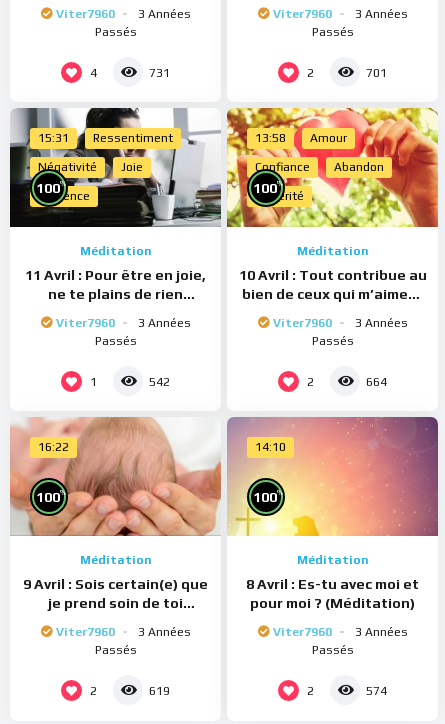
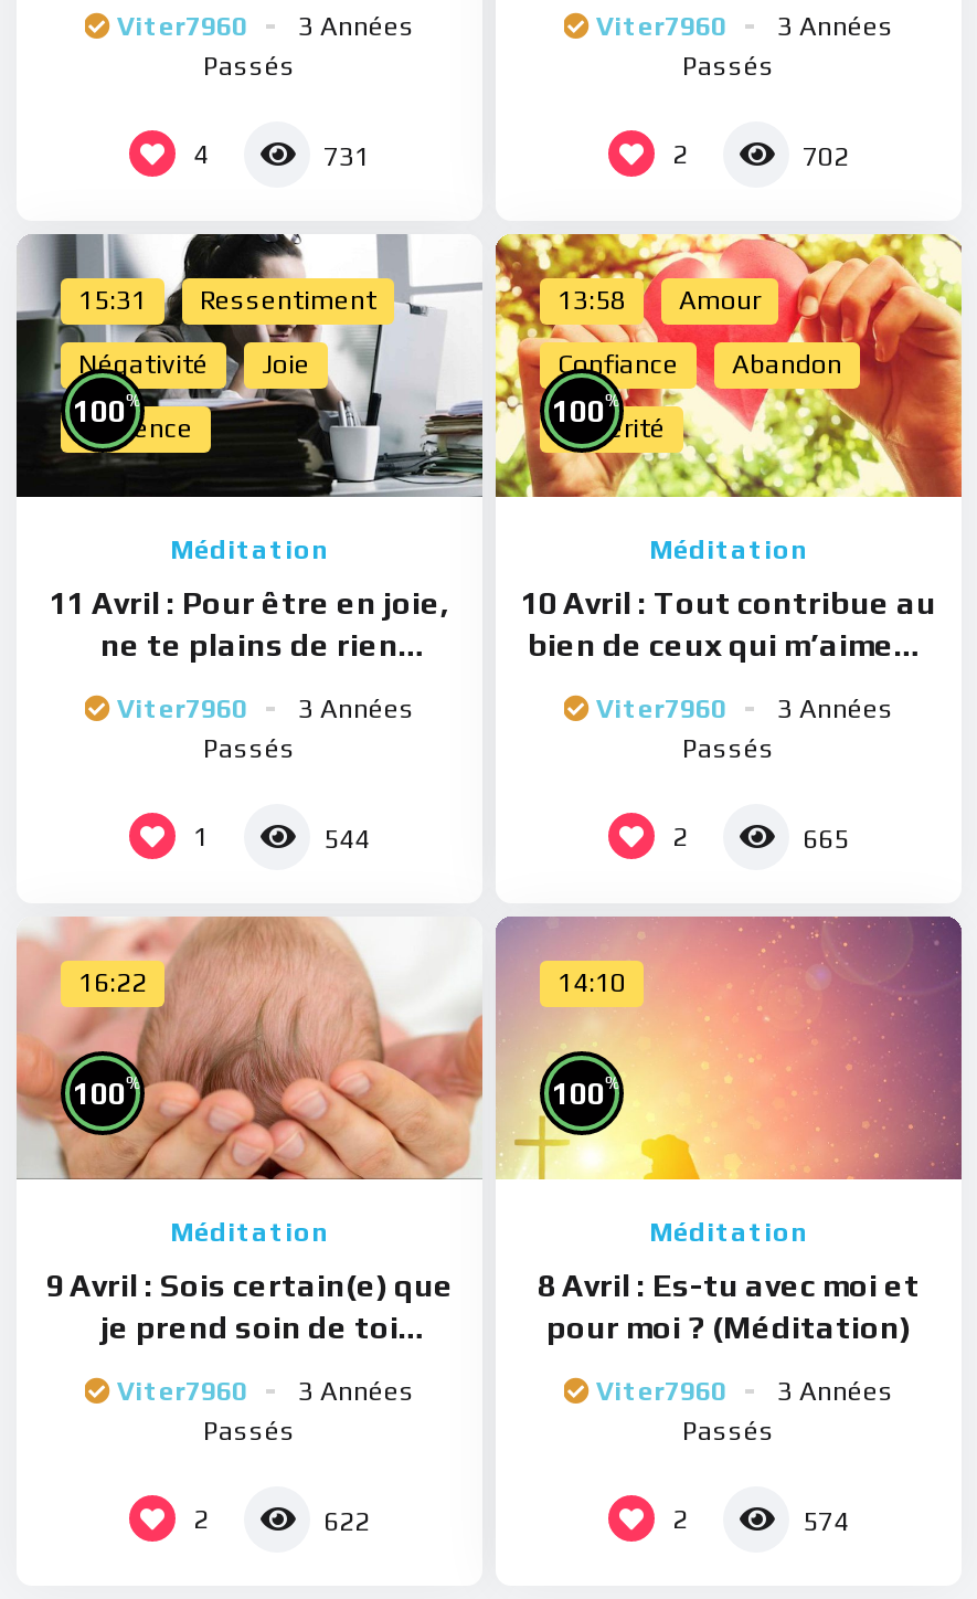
- 701
+ 702

- 542
+ 544

- 664
+ 665

- 619
+ 622
